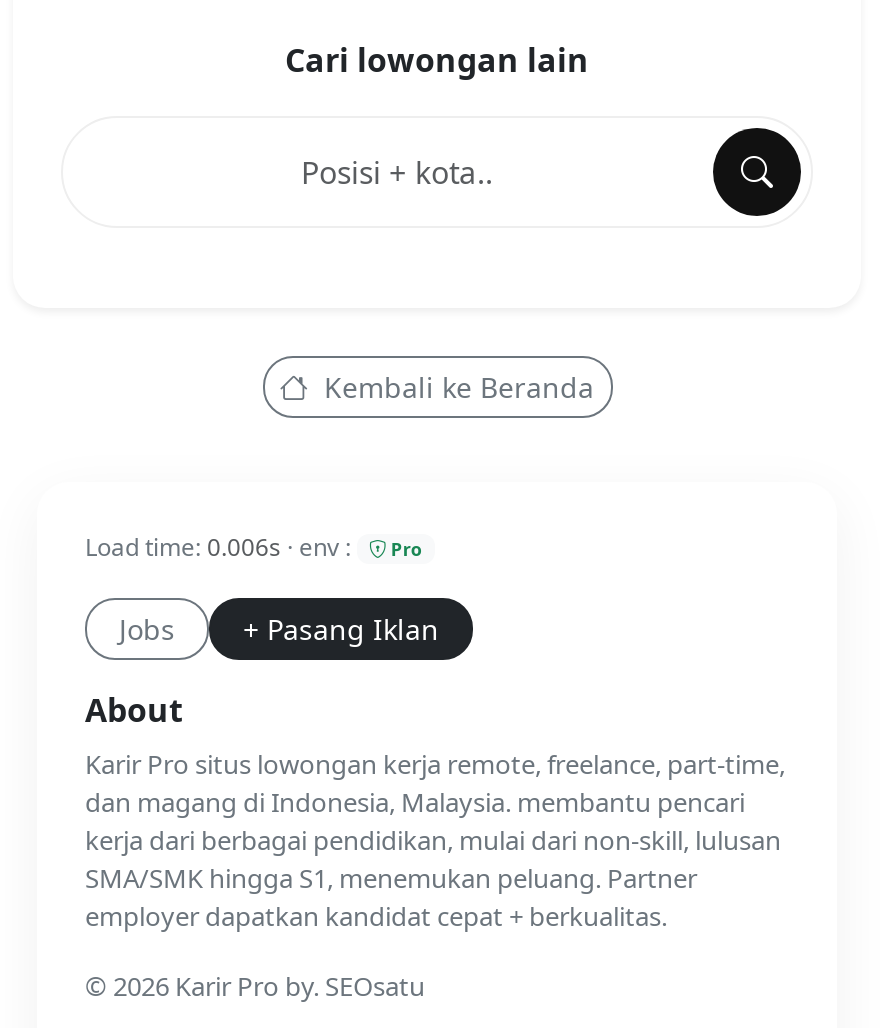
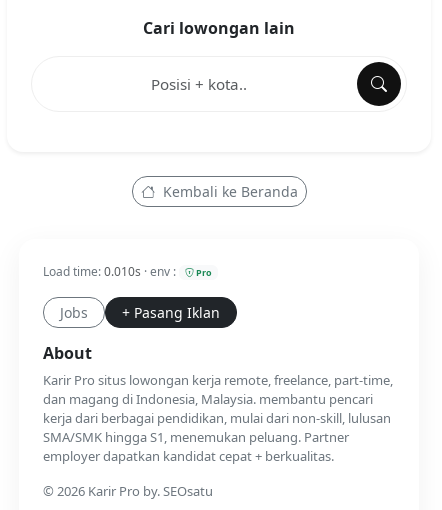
- Load time: 0.006s · env :
+ Load time: 0.010s · env :
